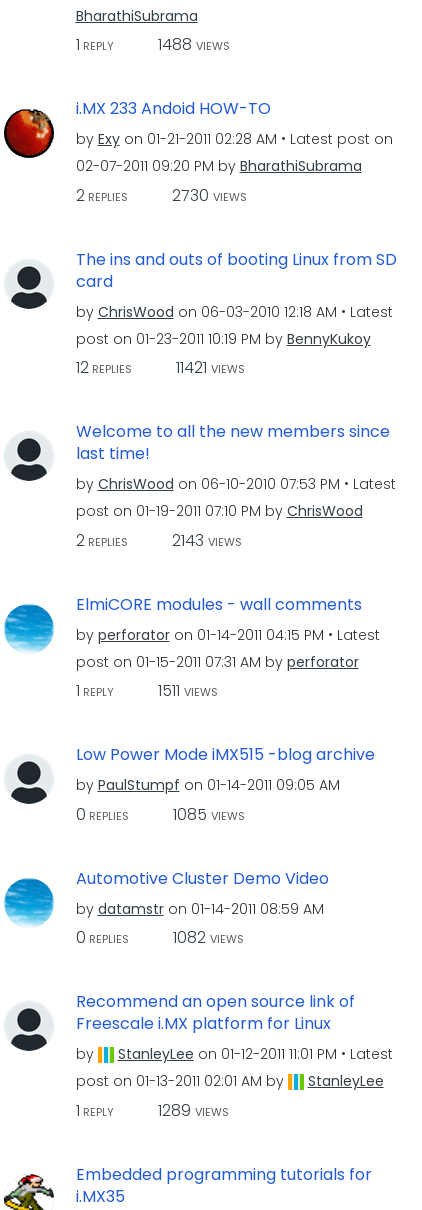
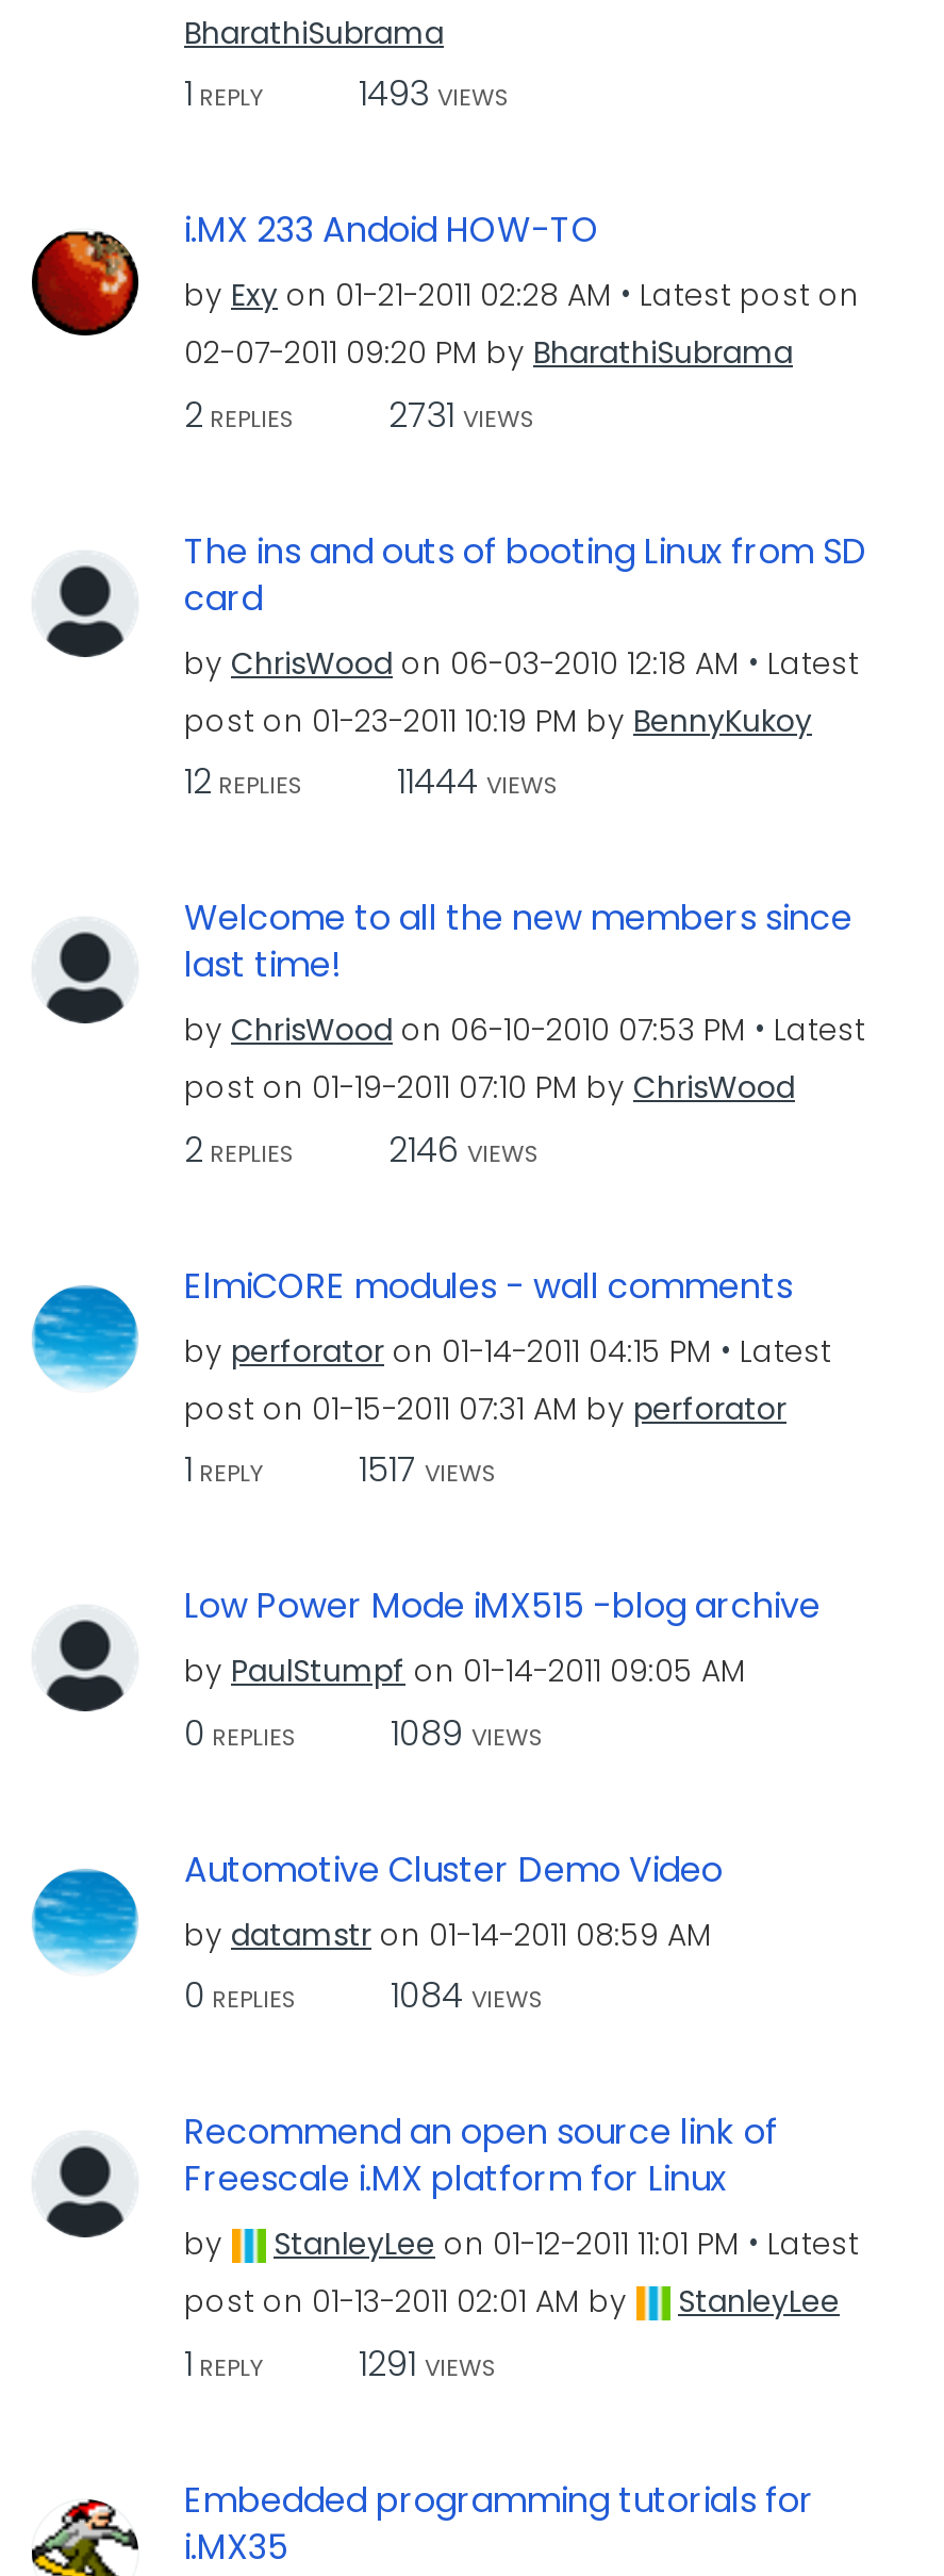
- 1 REPLY 1488 VIEWS
+ 1 REPLY 1493 VIEWS

- 2 REPLIES 2730 VIEWS
+ 2 REPLIES 2731 VIEWS

- 12 REPLIES 11421 VIEWS
+ 12 REPLIES 11444 VIEWS

- 2 REPLIES 2143 VIEWS
+ 2 REPLIES 2146 VIEWS

- 1 REPLY 1511 VIEWS
+ 1 REPLY 1517 VIEWS

- 1085 VIEWS
+ 1089 VIEWS

- 1082 VIEWS
+ 1084 VIEWS

- 1 REPLY 1289 VIEWS
+ 1 REPLY 1291 VIEWS
